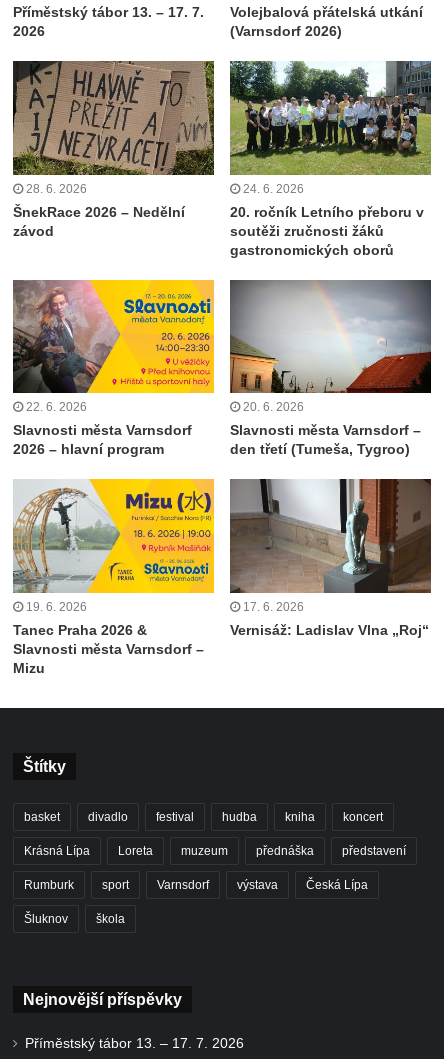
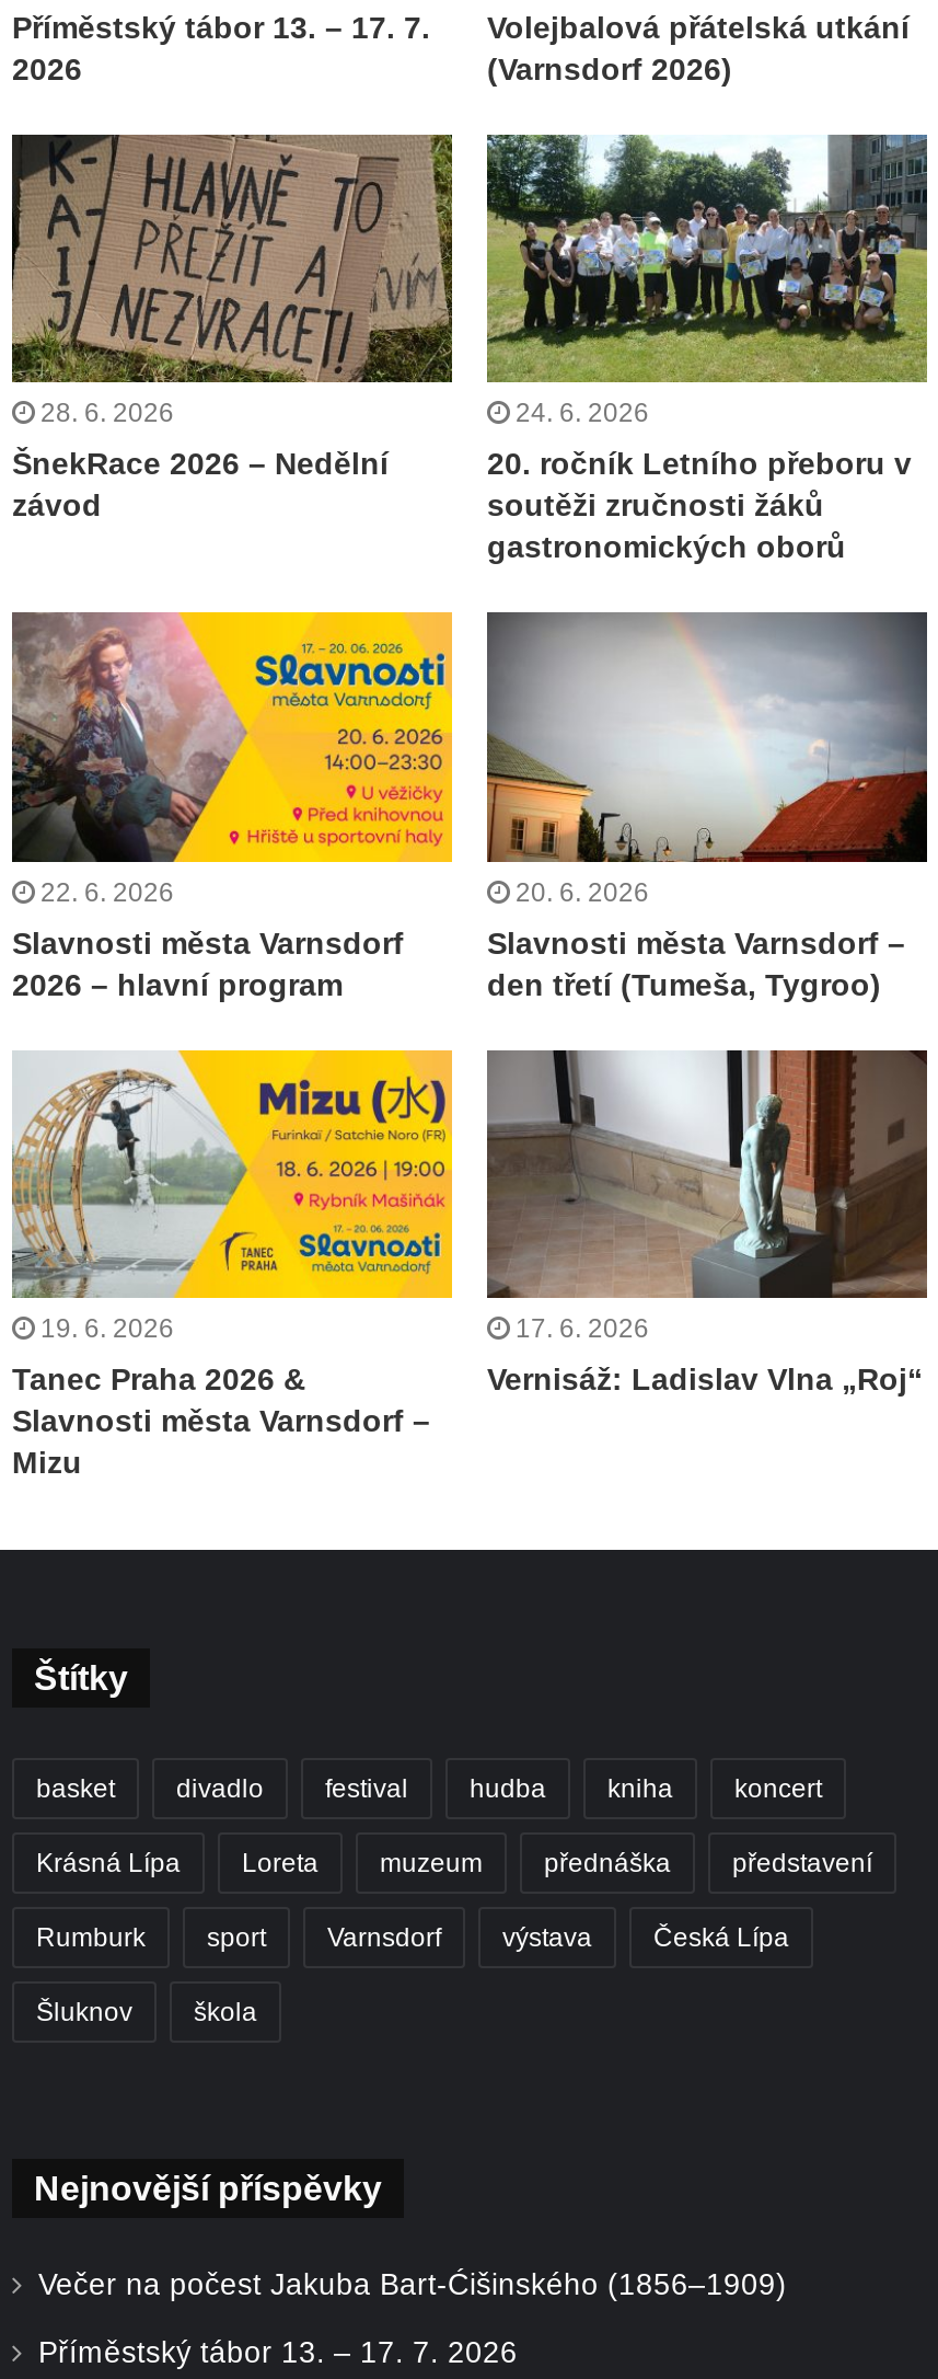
+ Večer na počest Jakuba Bart-Ćišinského (1856–1909)
